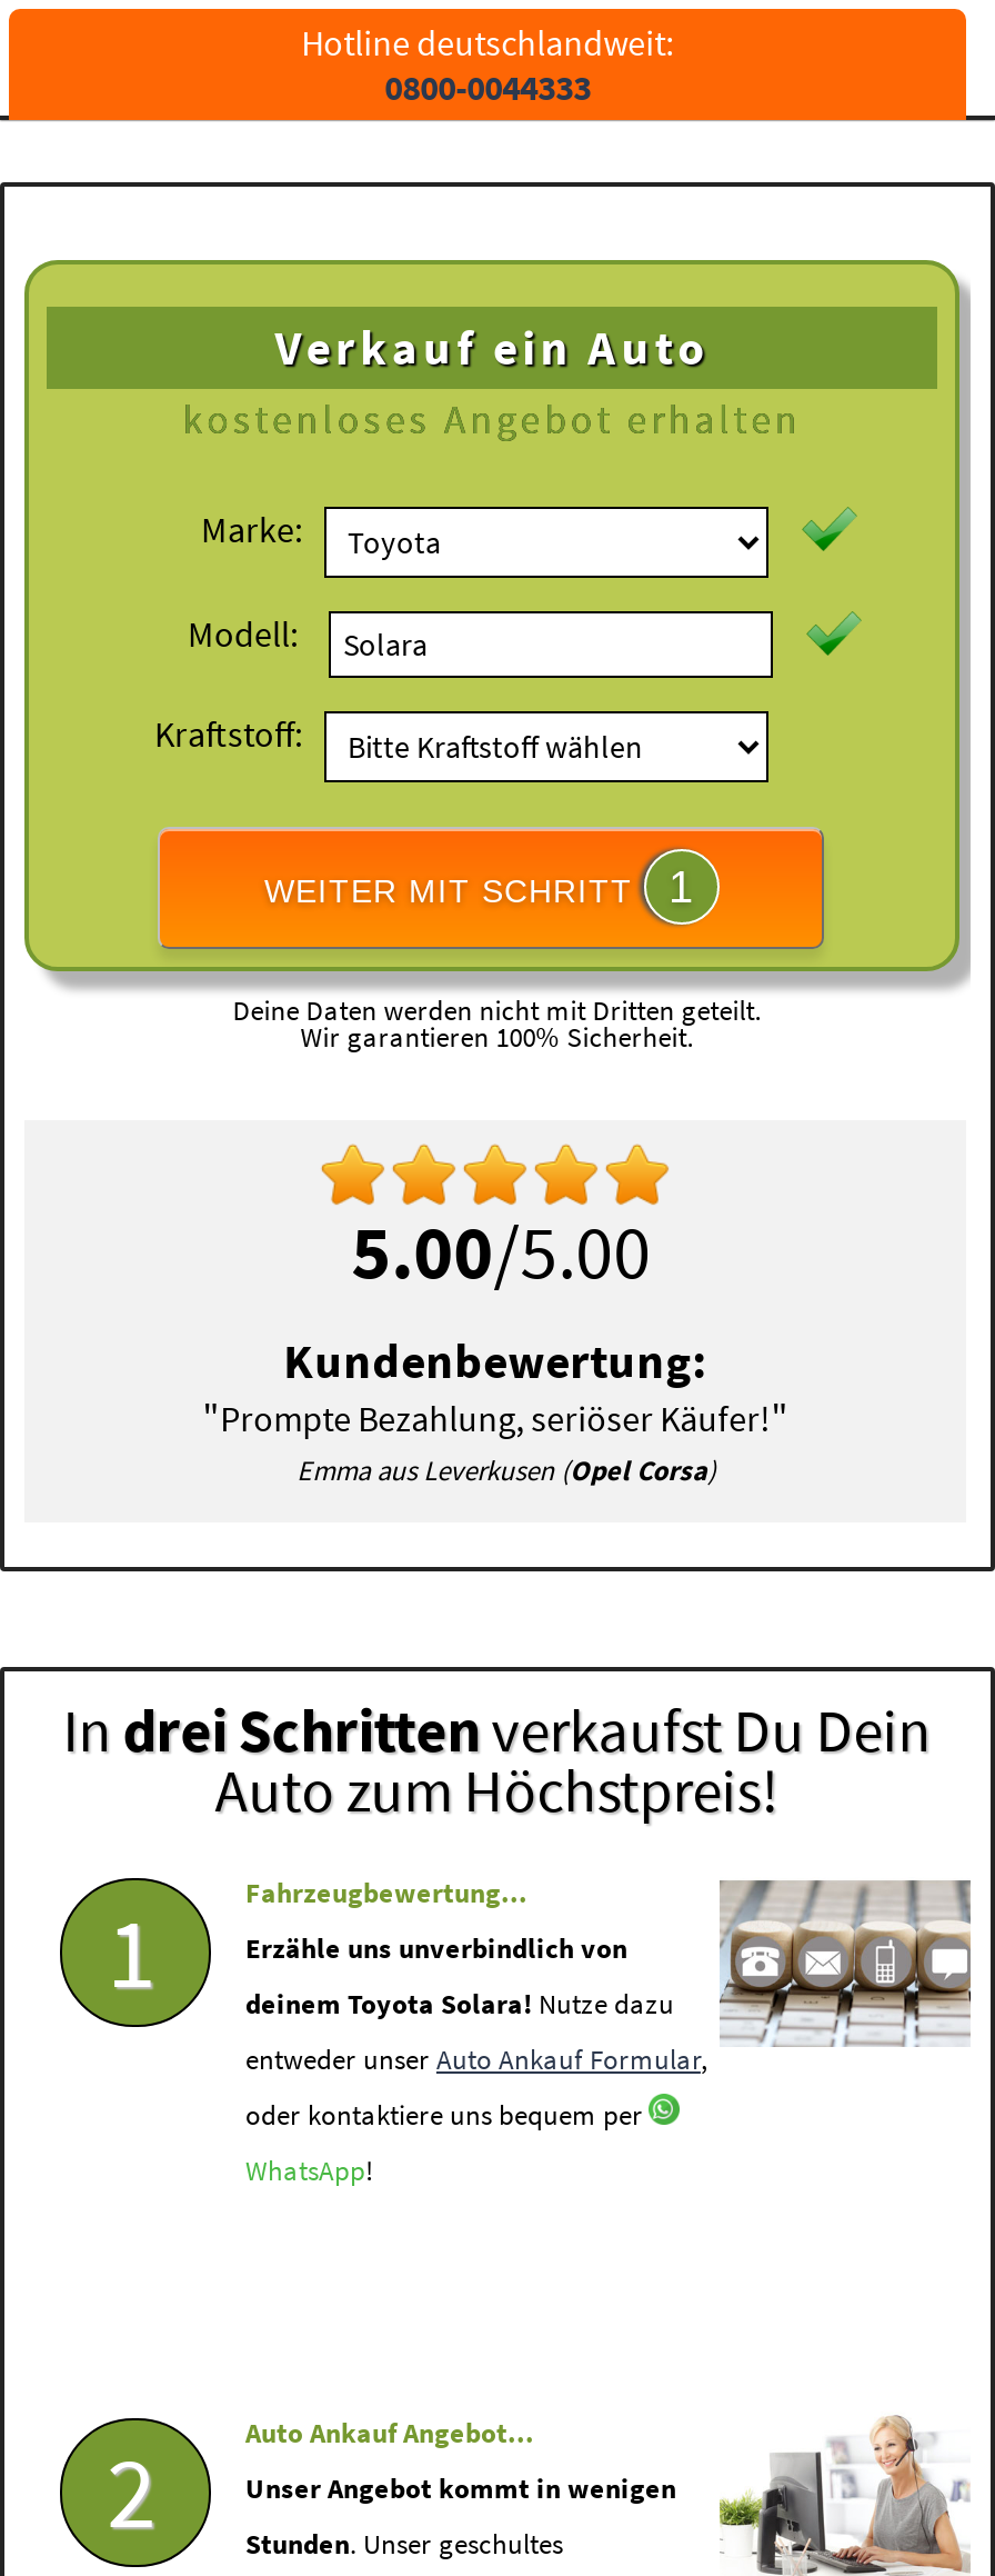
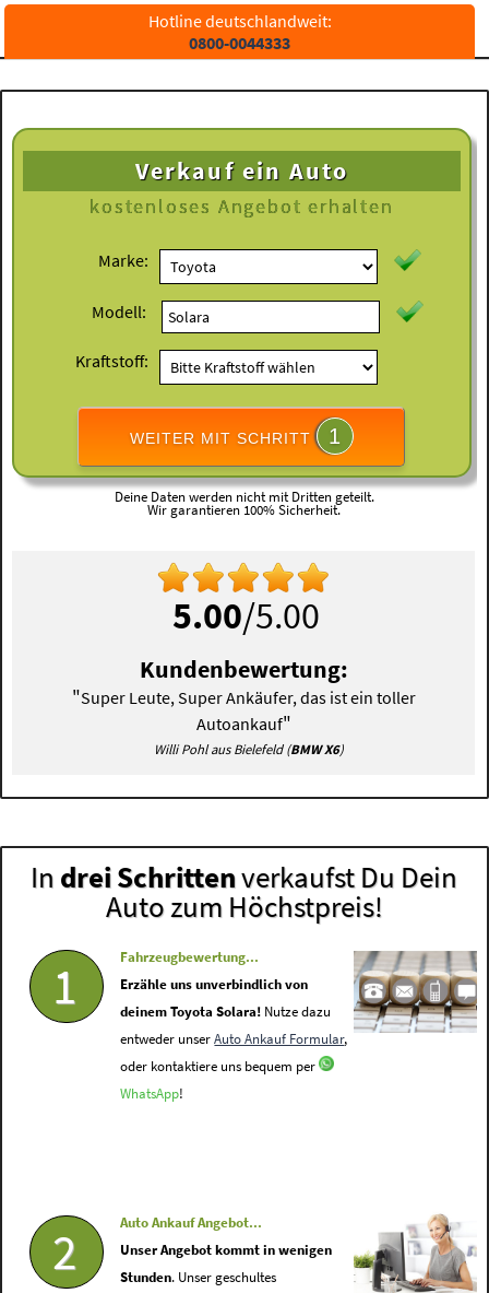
- "Prompte Bezahlung, seriöser Käufer!"
- Emma aus Leverkusen (Opel Corsa)
+ "Super Leute, Super Ankäufer, das ist ein toller
+ Autoankauf"
+ Willi Pohl aus Bielefeld (BMW X6)
